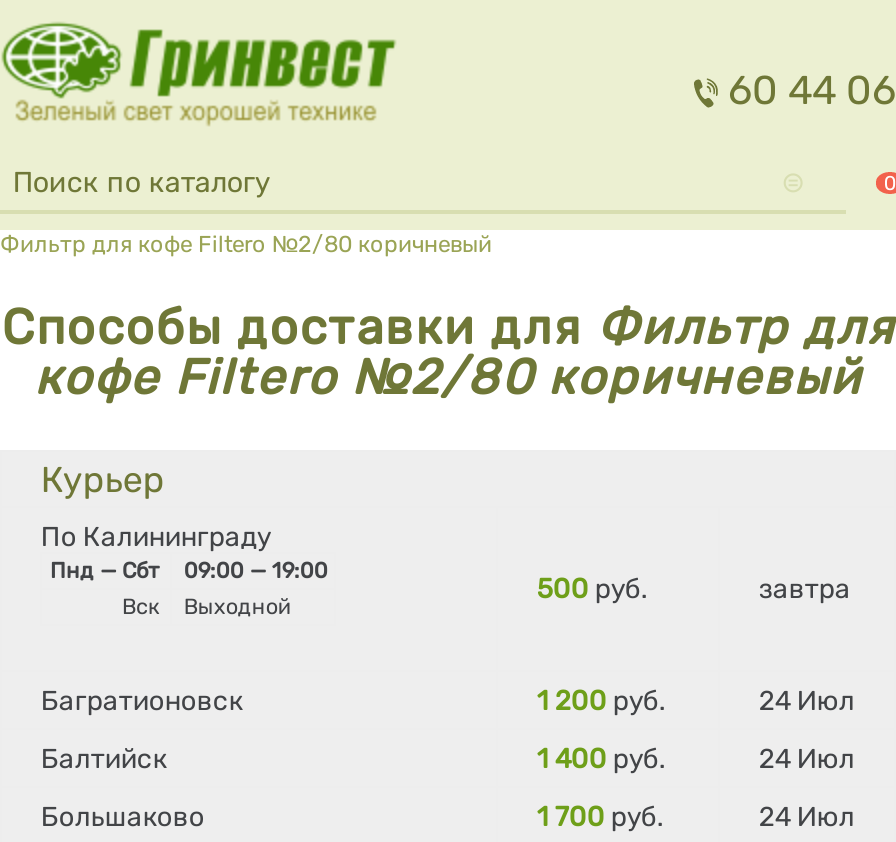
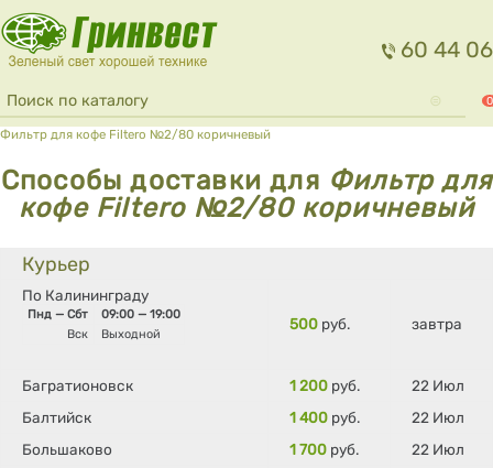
- 24 Июл
+ 22 Июл

- 24 Июл
+ 22 Июл

- 24 Июл
+ 22 Июл
